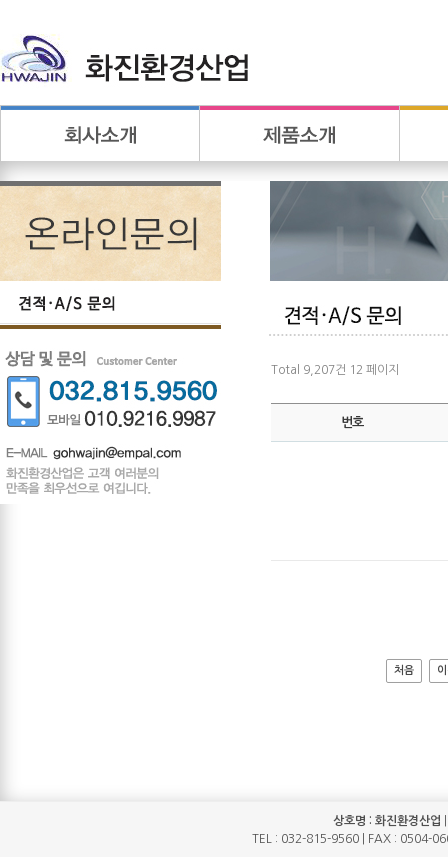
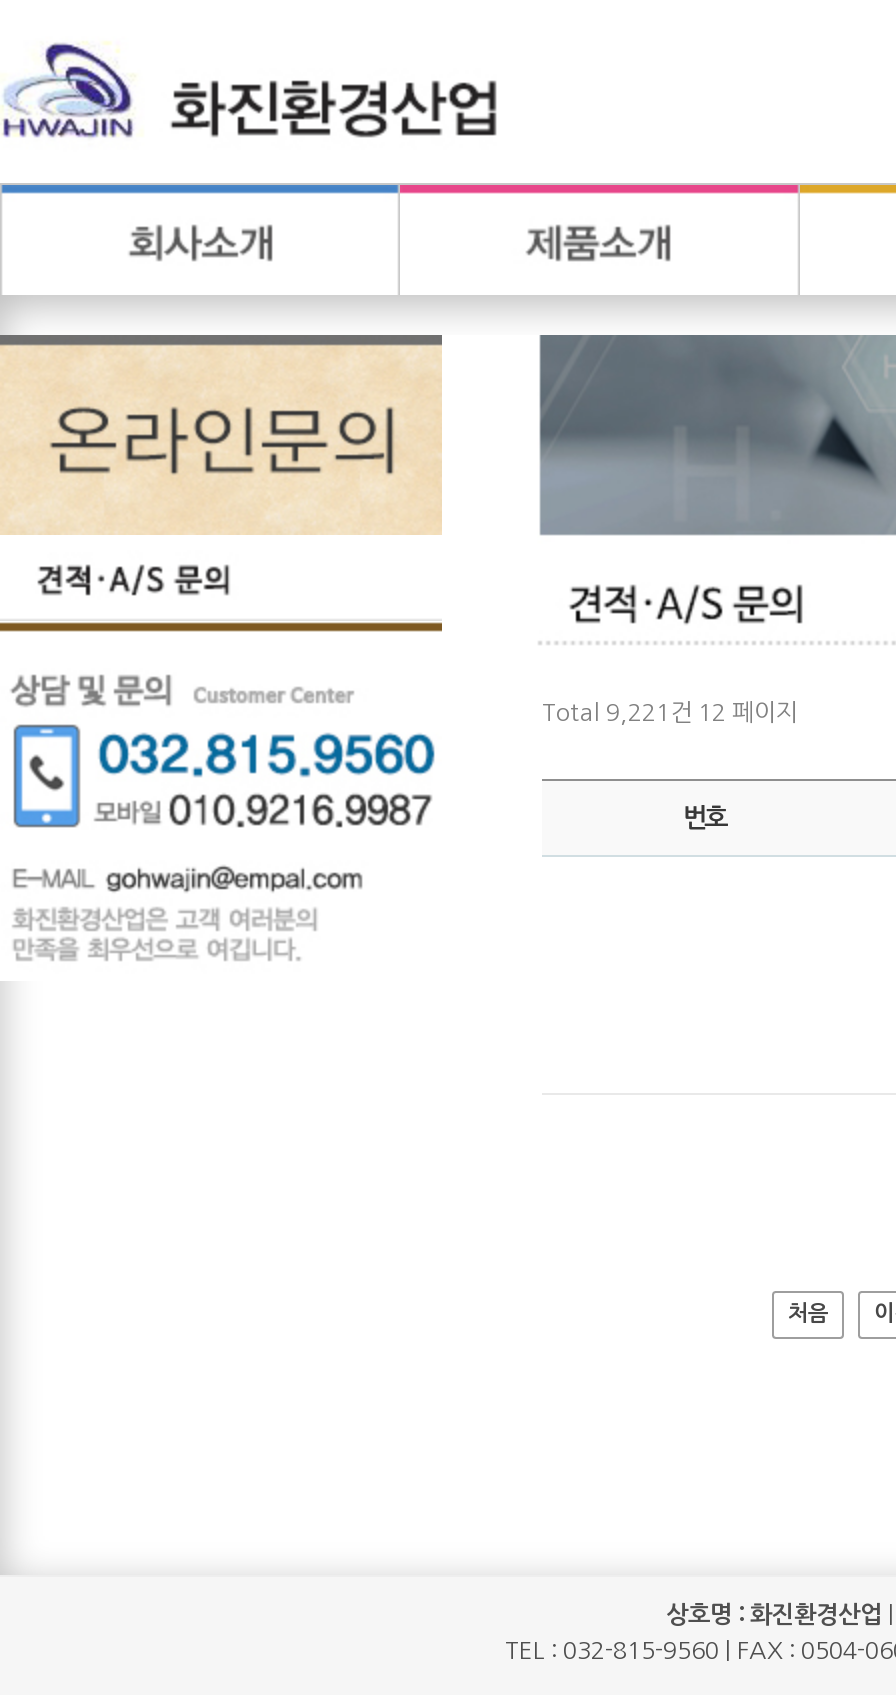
- Total 9,207건 12 페이지
+ Total 9,221건 12 페이지
